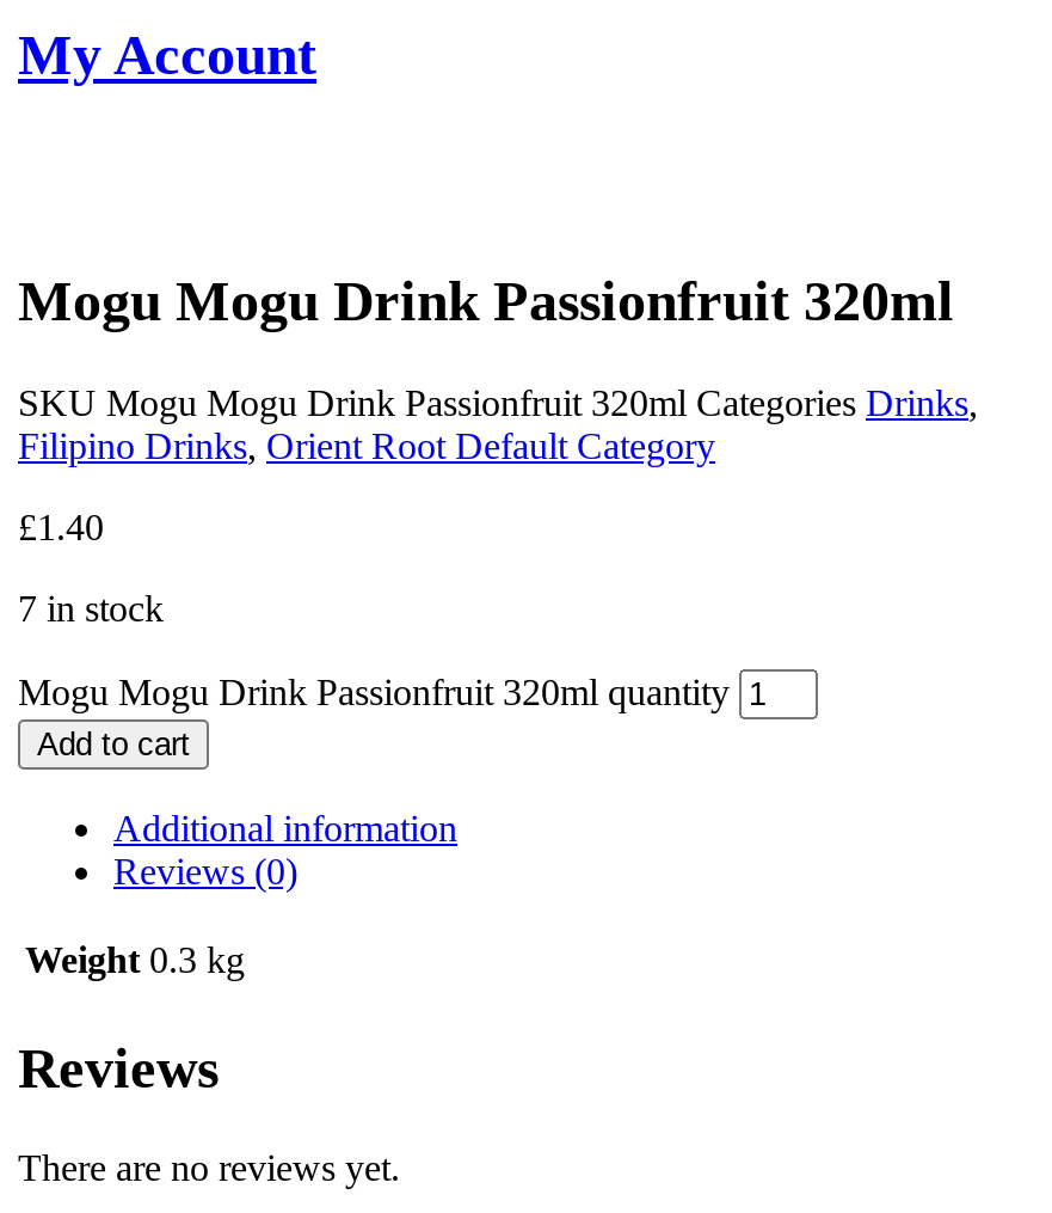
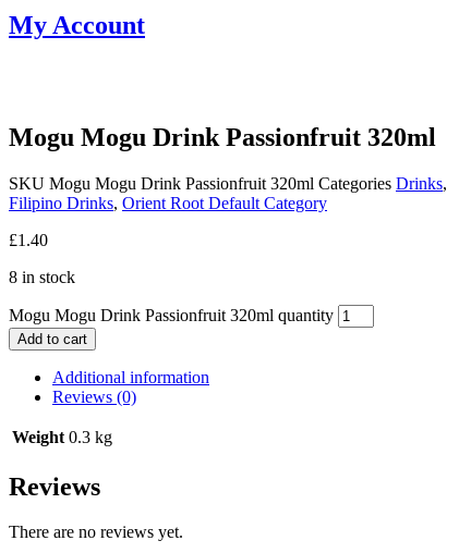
- 7 in stock
+ 8 in stock
